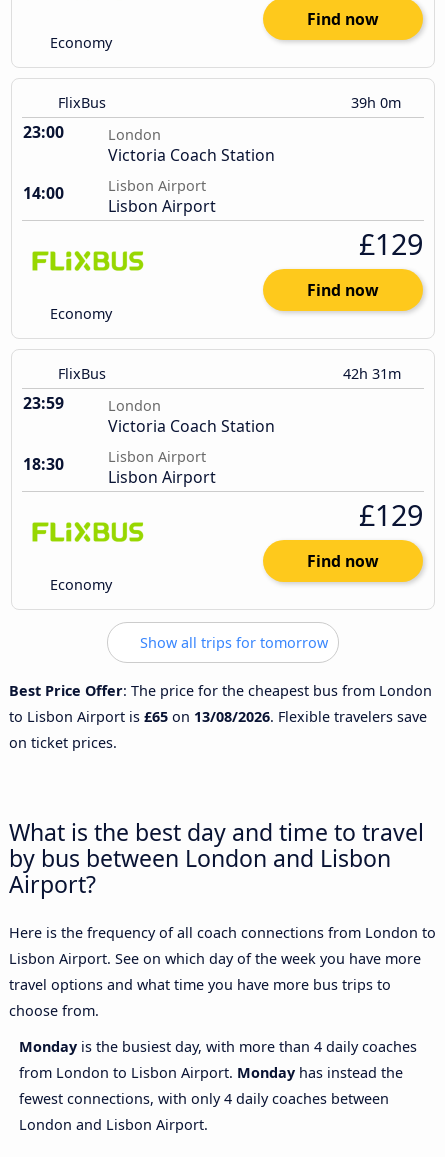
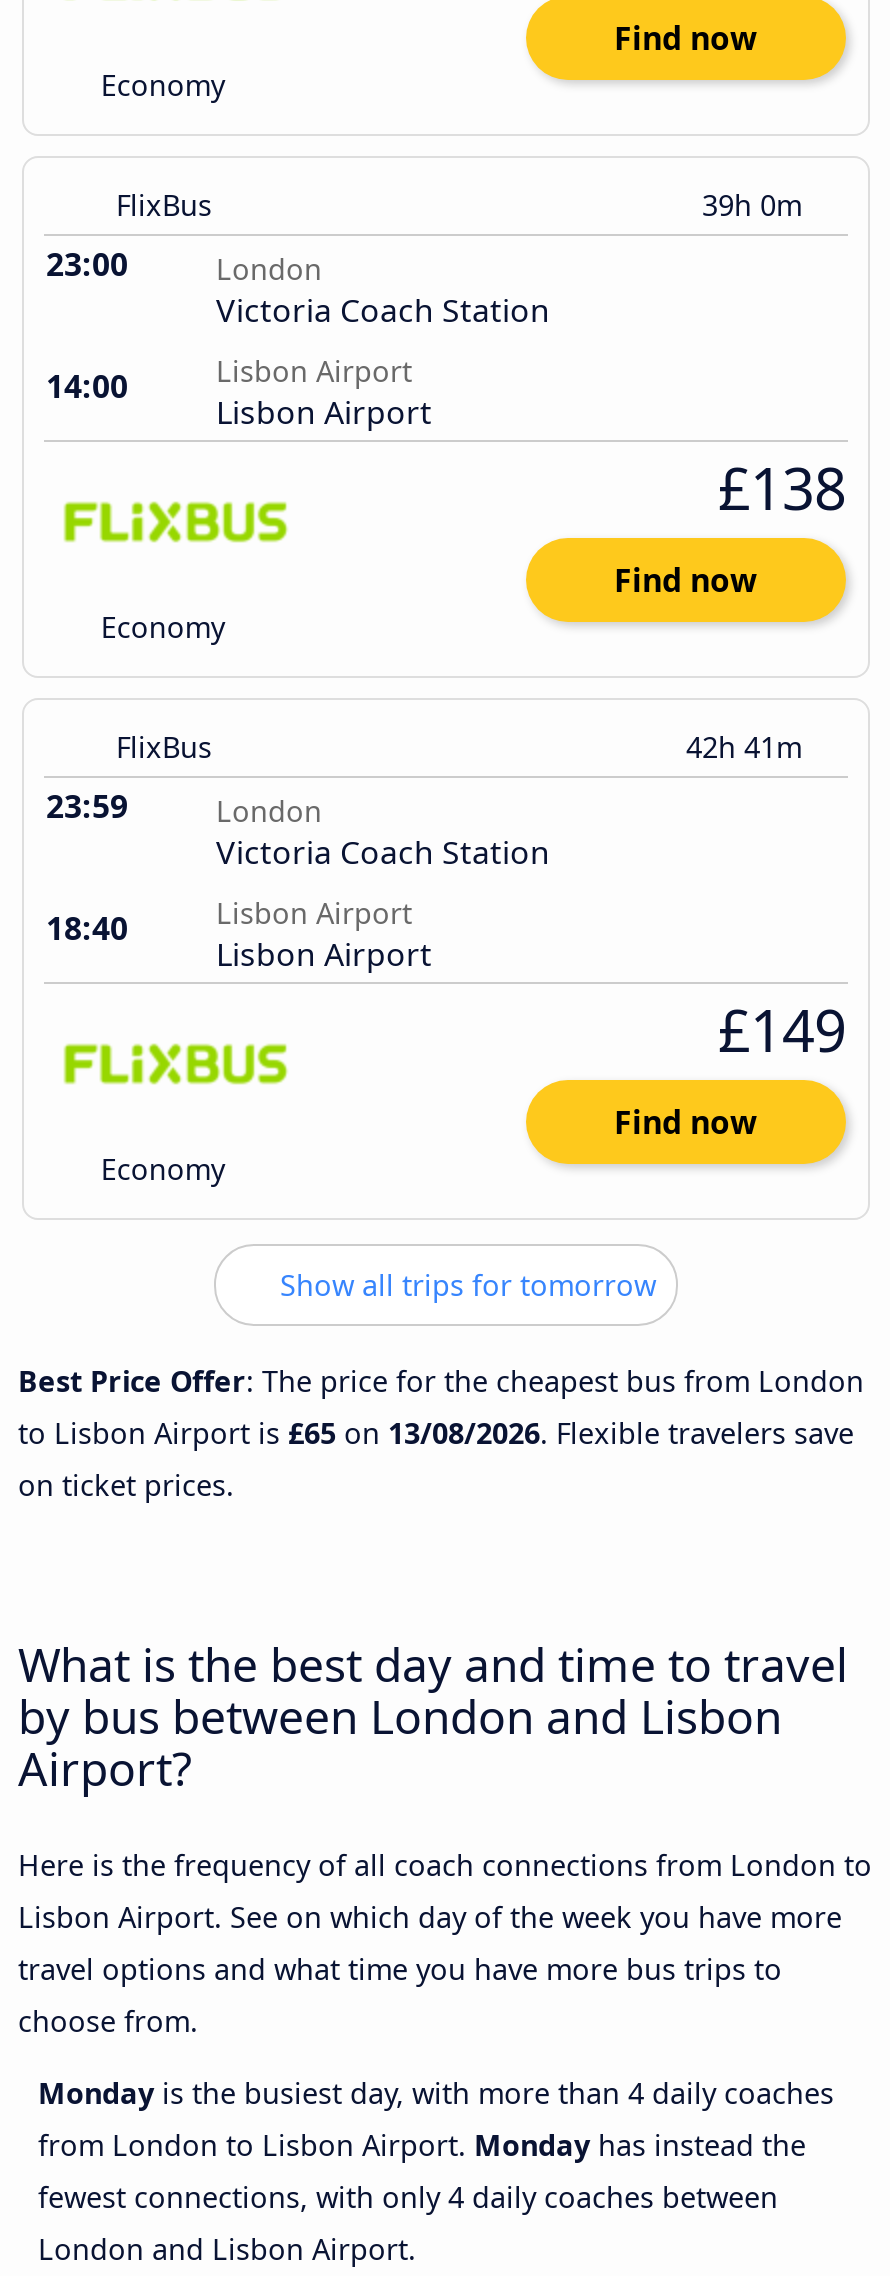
- £129
+ £138

- 42h 31m
+ 42h 41m

- 18:30
+ 18:40

- £129
+ £149
